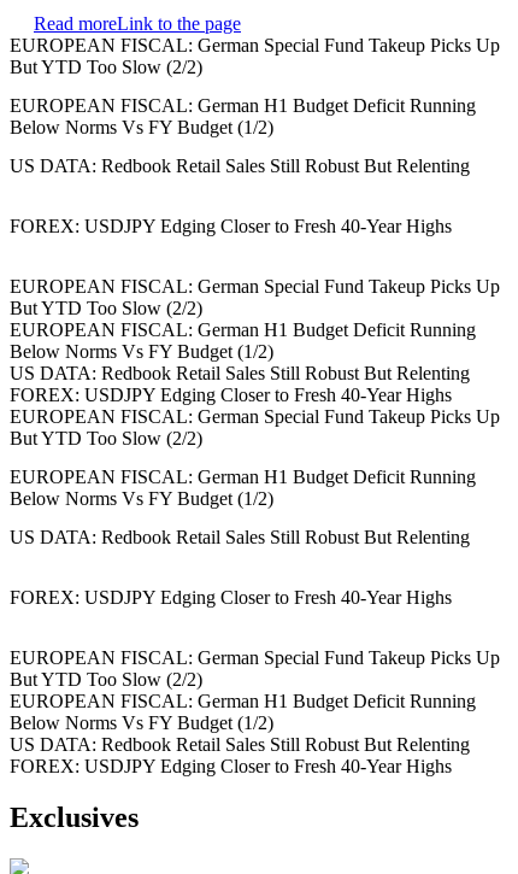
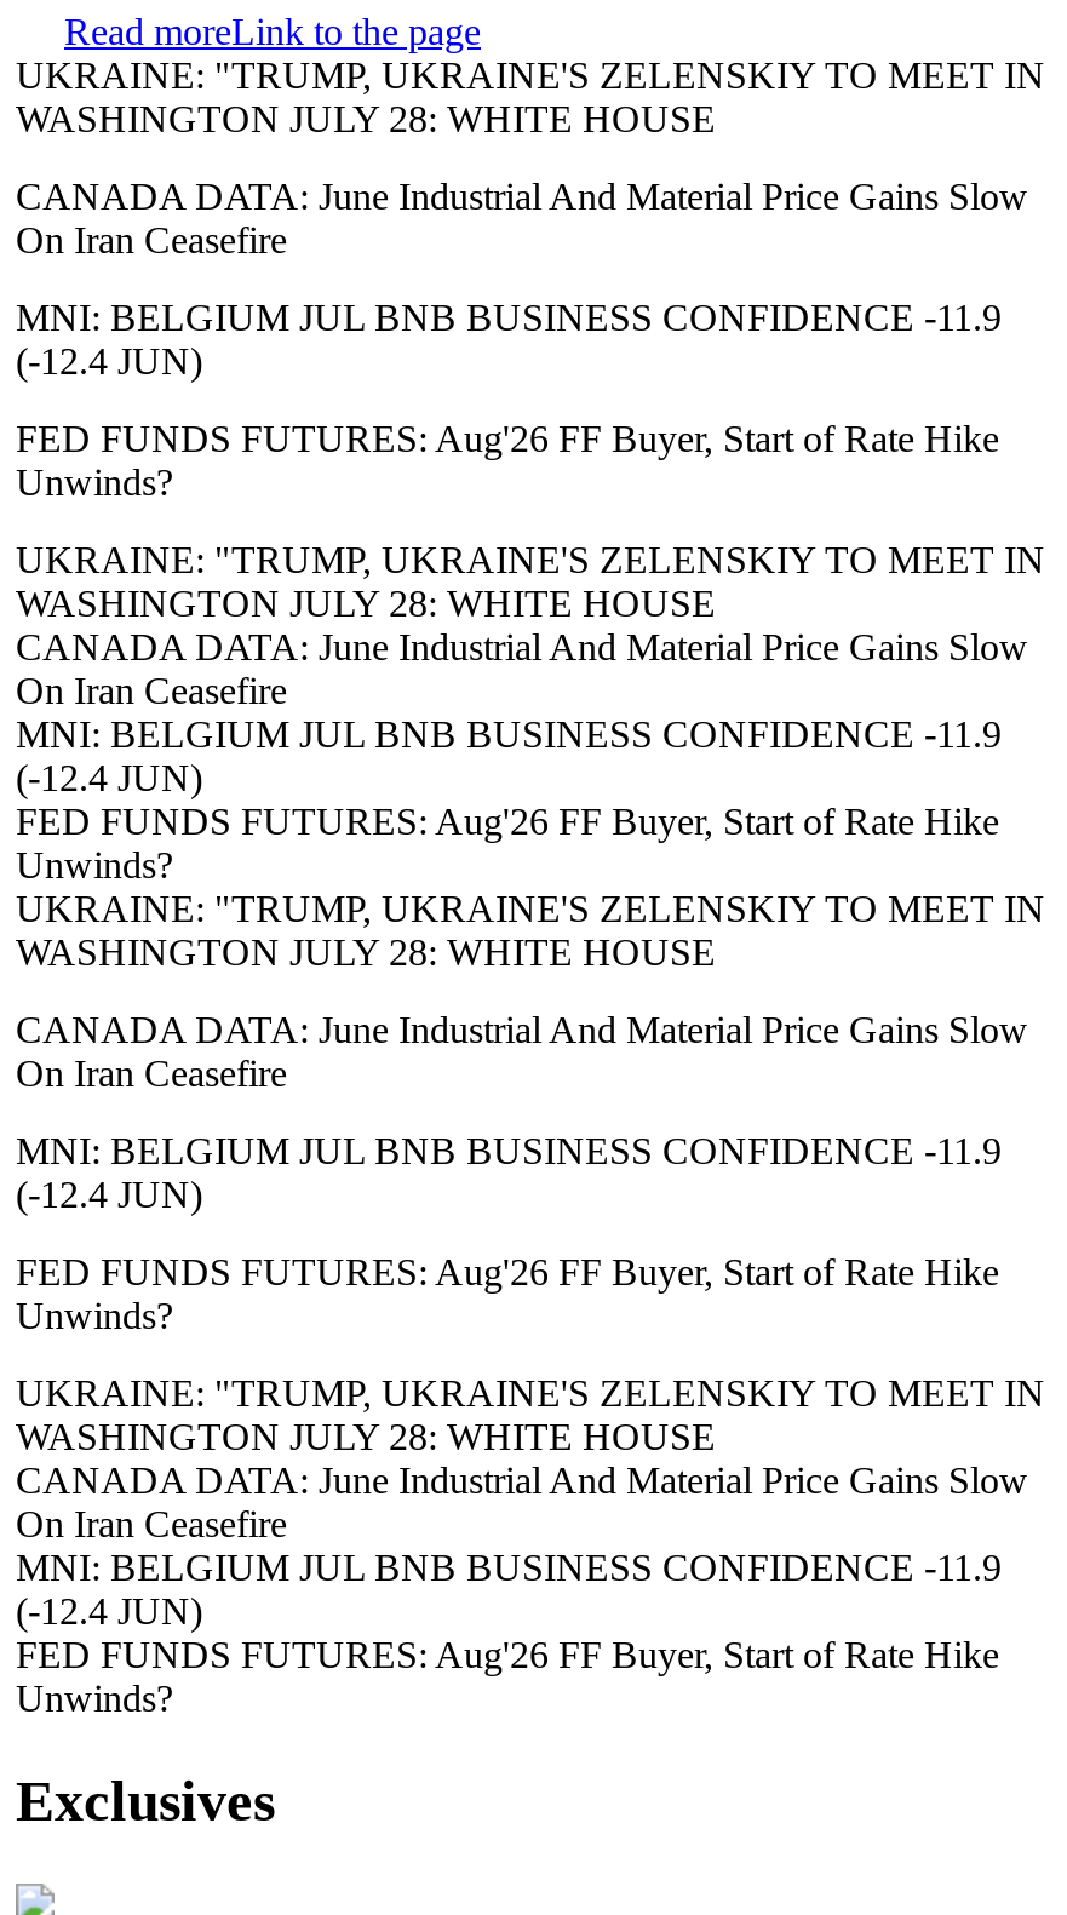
- EUROPEAN FISCAL: German Special Fund Takeup Picks Up
- But YTD Too Slow (2/2)
+ UKRAINE: "TRUMP, UKRAINE'S ZELENSKIY TO MEET IN
+ WASHINGTON JULY 28: WHITE HOUSE

- EUROPEAN FISCAL: German H1 Budget Deficit Running
- Below Norms Vs FY Budget (1/2)
+ CANADA DATA: June Industrial And Material Price Gains Slow
+ On Iran Ceasefire

- US DATA: Redbook Retail Sales Still Robust But Relenting
+ MNI: BELGIUM JUL BNB BUSINESS CONFIDENCE -11.9
+ (-12.4 JUN)

- FOREX: USDJPY Edging Closer to Fresh 40-Year Highs
+ FED FUNDS FUTURES: Aug'26 FF Buyer, Start of Rate Hike
+ Unwinds?

- EUROPEAN FISCAL: German Special Fund Takeup Picks Up
- But YTD Too Slow (2/2)
- EUROPEAN FISCAL: German H1 Budget Deficit Running
- Below Norms Vs FY Budget (1/2)
- US DATA: Redbook Retail Sales Still Robust But Relenting
- FOREX: USDJPY Edging Closer to Fresh 40-Year Highs
- EUROPEAN FISCAL: German Special Fund Takeup Picks Up
- But YTD Too Slow (2/2)
+ UKRAINE: "TRUMP, UKRAINE'S ZELENSKIY TO MEET IN
+ WASHINGTON JULY 28: WHITE HOUSE
+ CANADA DATA: June Industrial And Material Price Gains Slow
+ On Iran Ceasefire
+ MNI: BELGIUM JUL BNB BUSINESS CONFIDENCE -11.9
+ (-12.4 JUN)
+ FED FUNDS FUTURES: Aug'26 FF Buyer, Start of Rate Hike
+ Unwinds?
+ UKRAINE: "TRUMP, UKRAINE'S ZELENSKIY TO MEET IN
+ WASHINGTON JULY 28: WHITE HOUSE

- EUROPEAN FISCAL: German H1 Budget Deficit Running
- Below Norms Vs FY Budget (1/2)
+ CANADA DATA: June Industrial And Material Price Gains Slow
+ On Iran Ceasefire

- US DATA: Redbook Retail Sales Still Robust But Relenting
+ MNI: BELGIUM JUL BNB BUSINESS CONFIDENCE -11.9
+ (-12.4 JUN)

- FOREX: USDJPY Edging Closer to Fresh 40-Year Highs
+ FED FUNDS FUTURES: Aug'26 FF Buyer, Start of Rate Hike
+ Unwinds?

- EUROPEAN FISCAL: German Special Fund Takeup Picks Up
- But YTD Too Slow (2/2)
- EUROPEAN FISCAL: German H1 Budget Deficit Running
- Below Norms Vs FY Budget (1/2)
- US DATA: Redbook Retail Sales Still Robust But Relenting
- FOREX: USDJPY Edging Closer to Fresh 40-Year Highs
+ UKRAINE: "TRUMP, UKRAINE'S ZELENSKIY TO MEET IN
+ WASHINGTON JULY 28: WHITE HOUSE
+ CANADA DATA: June Industrial And Material Price Gains Slow
+ On Iran Ceasefire
+ MNI: BELGIUM JUL BNB BUSINESS CONFIDENCE -11.9
+ (-12.4 JUN)
+ FED FUNDS FUTURES: Aug'26 FF Buyer, Start of Rate Hike
+ Unwinds?
